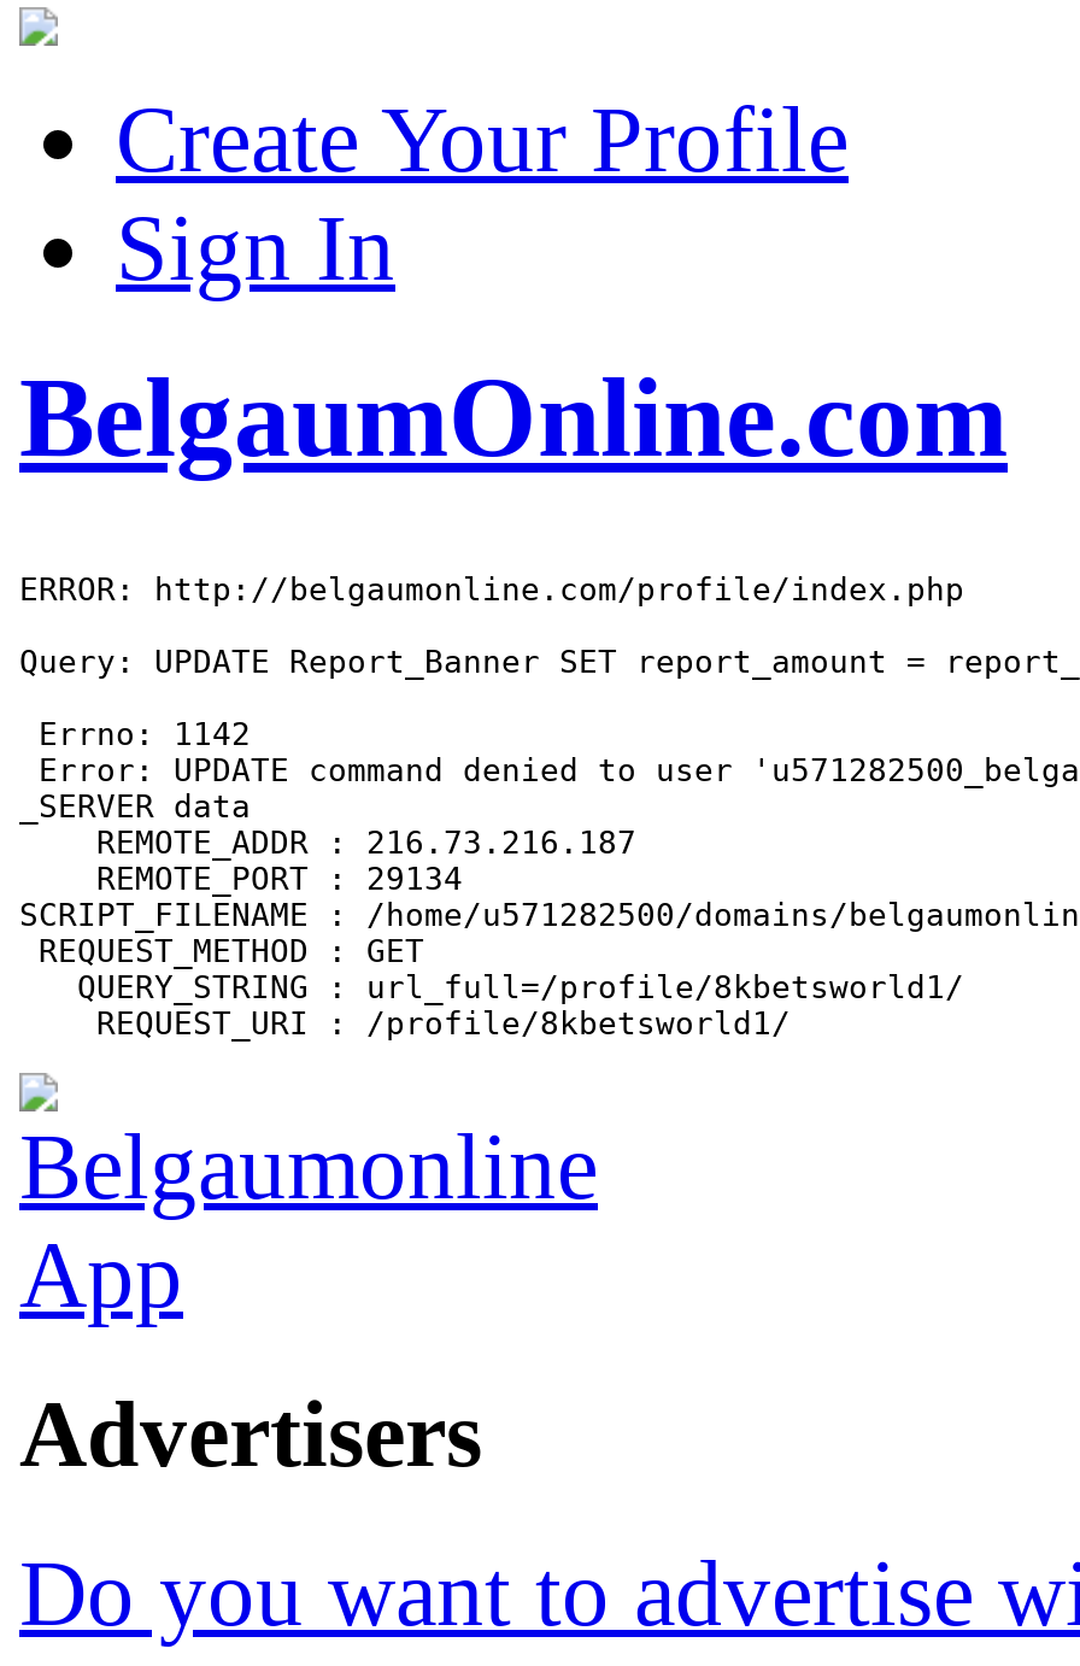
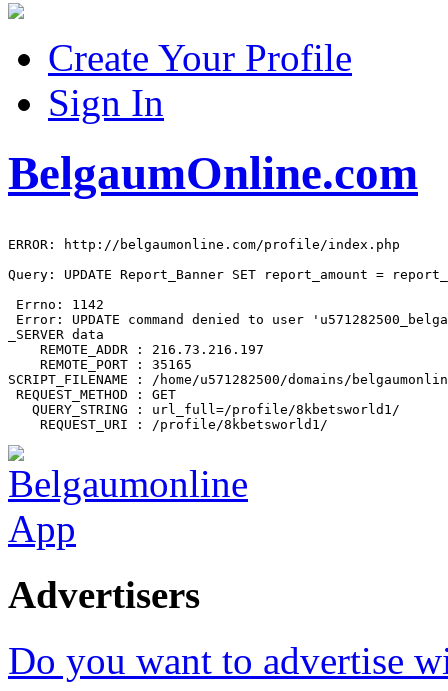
- REMOTE_ADDR : 216.73.216.187
+ REMOTE_ADDR : 216.73.216.197

- REMOTE_PORT : 29134
+ REMOTE_PORT : 35165
